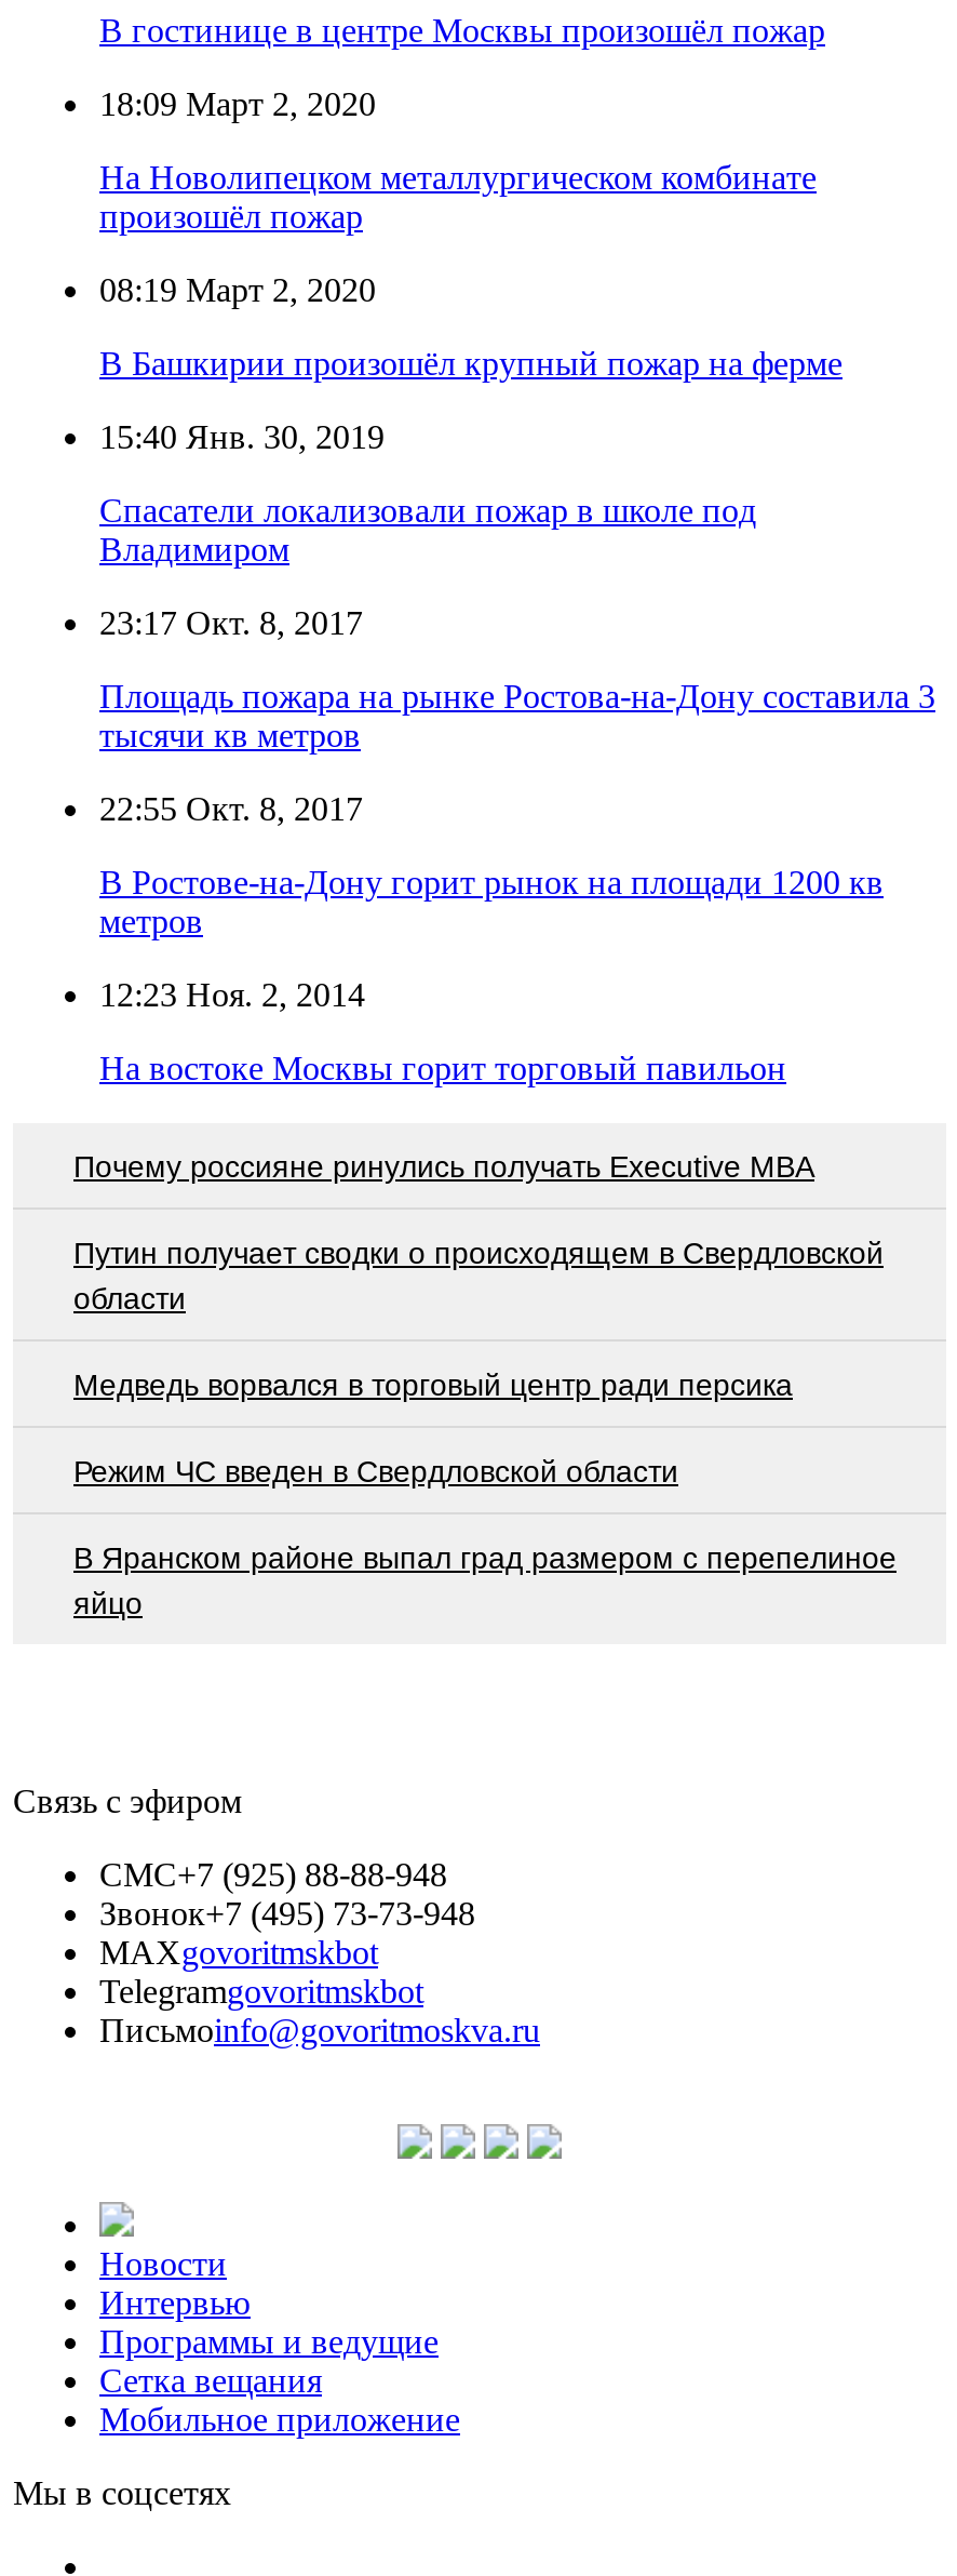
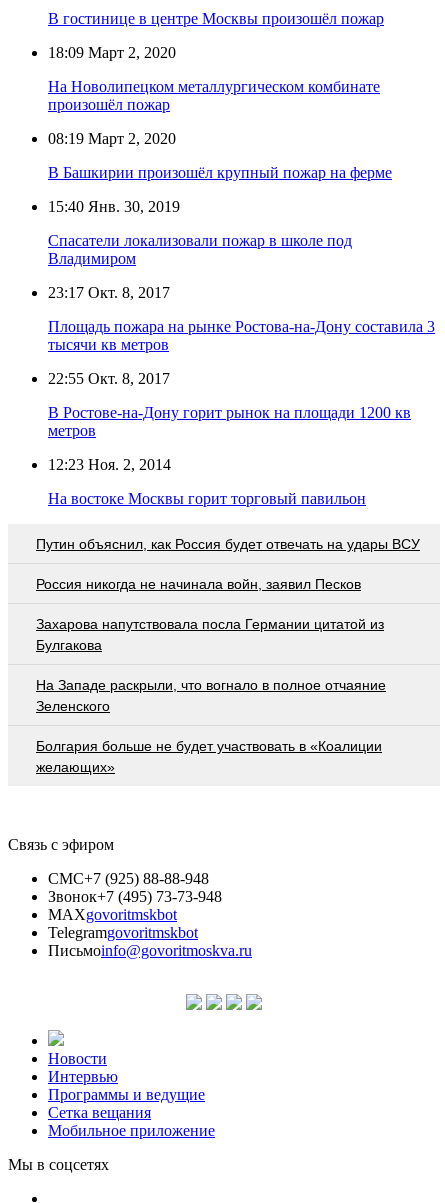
- Почему россияне ринулись получать Executive MBA
+ Путин объяснил, как Россия будет отвечать на удары ВСУ

- Путин получает сводки о происходящем в Свердловской
- области
+ Россия никогда не начинала войн, заявил Песков

- Медведь ворвался в торговый центр ради персика
+ Захарова напутствовала посла Германии цитатой из
+ Булгакова

- Режим ЧС введен в Свердловской области
+ На Западе раскрыли, что вогнало в полное отчаяние
+ Зеленского

- В Яранском районе выпал град размером с перепелиное
- яйцо
+ Болгария больше не будет участвовать в «Коалиции
+ желающих»
